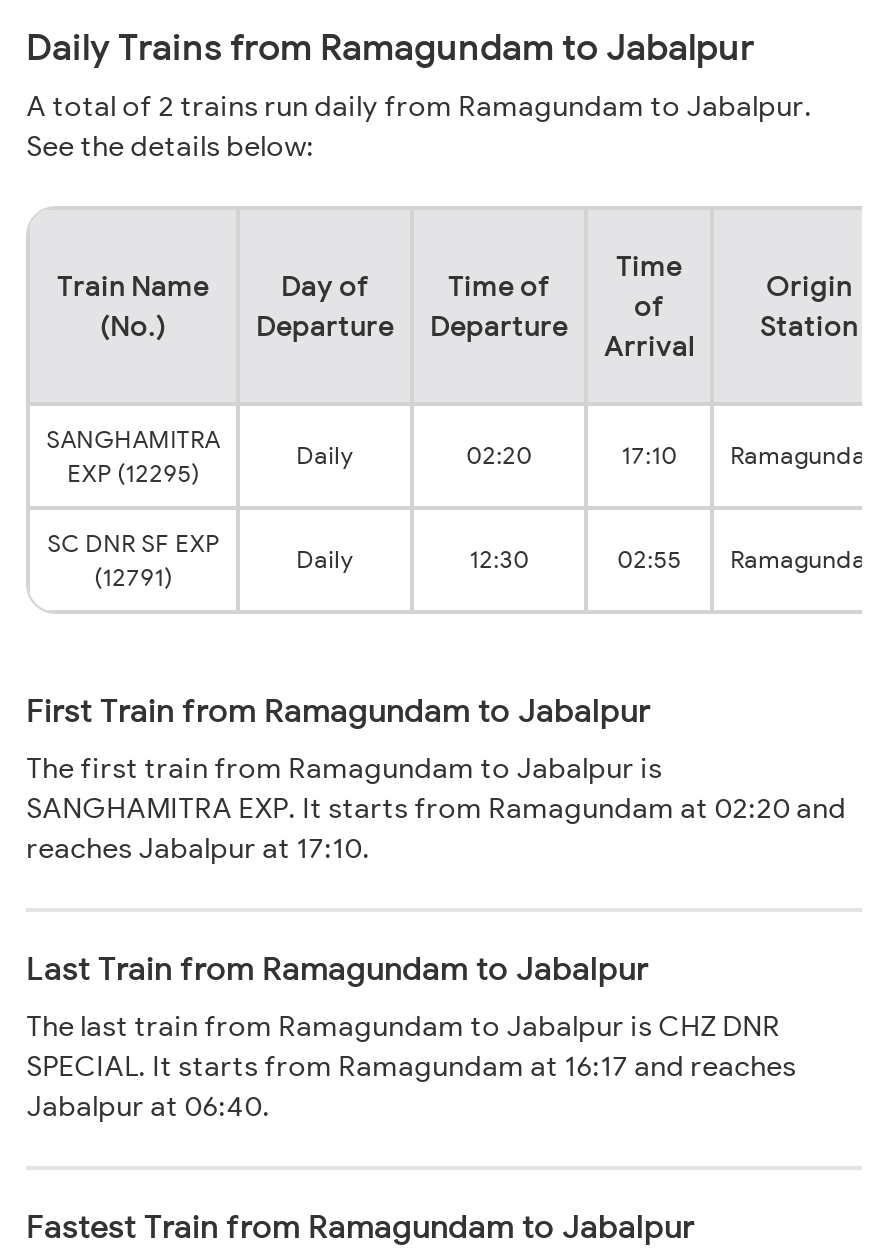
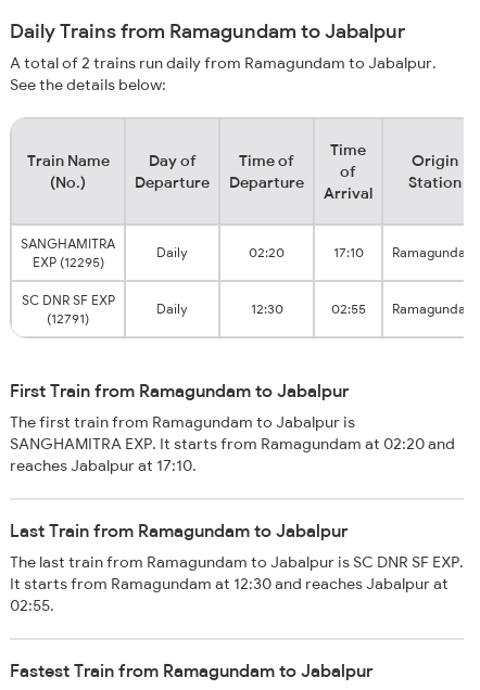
- The last train from Ramagundam to Jabalpur is CHZ DNR
- SPECIAL. It starts from Ramagundam at 16:17 and reaches
- Jabalpur at 06:40.
+ The last train from Ramagundam to Jabalpur is SC DNR SF EXP.
+ It starts from Ramagundam at 12:30 and reaches Jabalpur at
+ 02:55.
